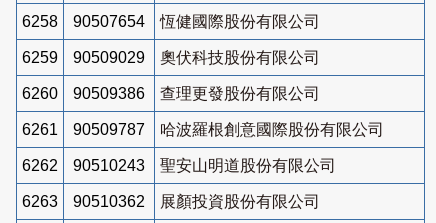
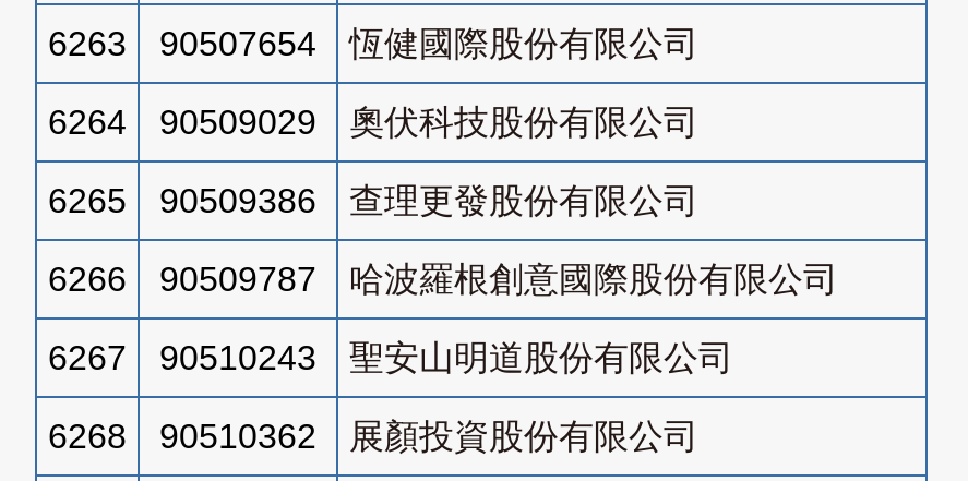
- 6258 90507654 恆健國際股份有限公司
+ 6263 90507654 恆健國際股份有限公司

- 6259 90509029 奧伏科技股份有限公司
+ 6264 90509029 奧伏科技股份有限公司

- 6260 90509386 查理更發股份有限公司
+ 6265 90509386 查理更發股份有限公司

- 6261 90509787 哈波羅根創意國際股份有限公司
+ 6266 90509787 哈波羅根創意國際股份有限公司

- 6262 90510243 聖安山明道股份有限公司
+ 6267 90510243 聖安山明道股份有限公司

- 6263 90510362 展顏投資股份有限公司
+ 6268 90510362 展顏投資股份有限公司
